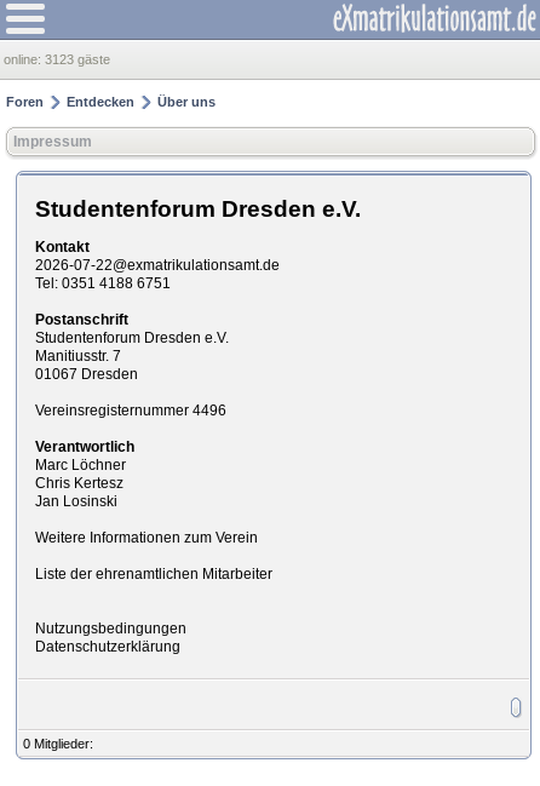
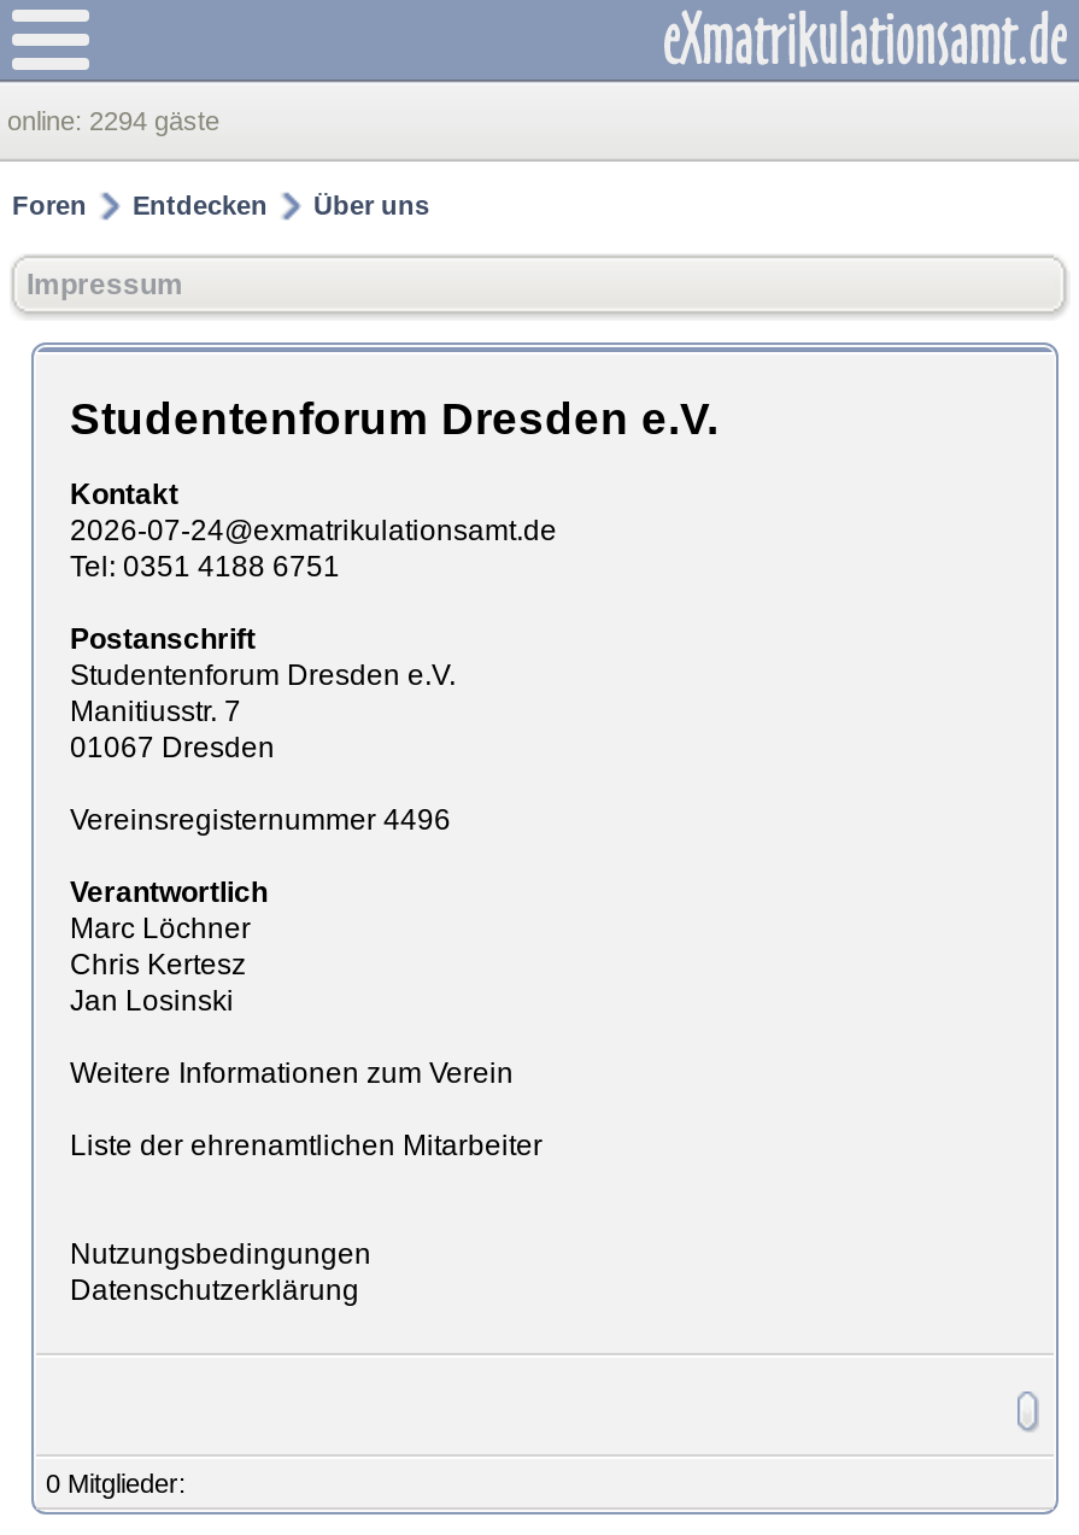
- online: 3123 gäste
+ online: 2294 gäste

- 2026-07-22@exmatrikulationsamt.de
+ 2026-07-24@exmatrikulationsamt.de
